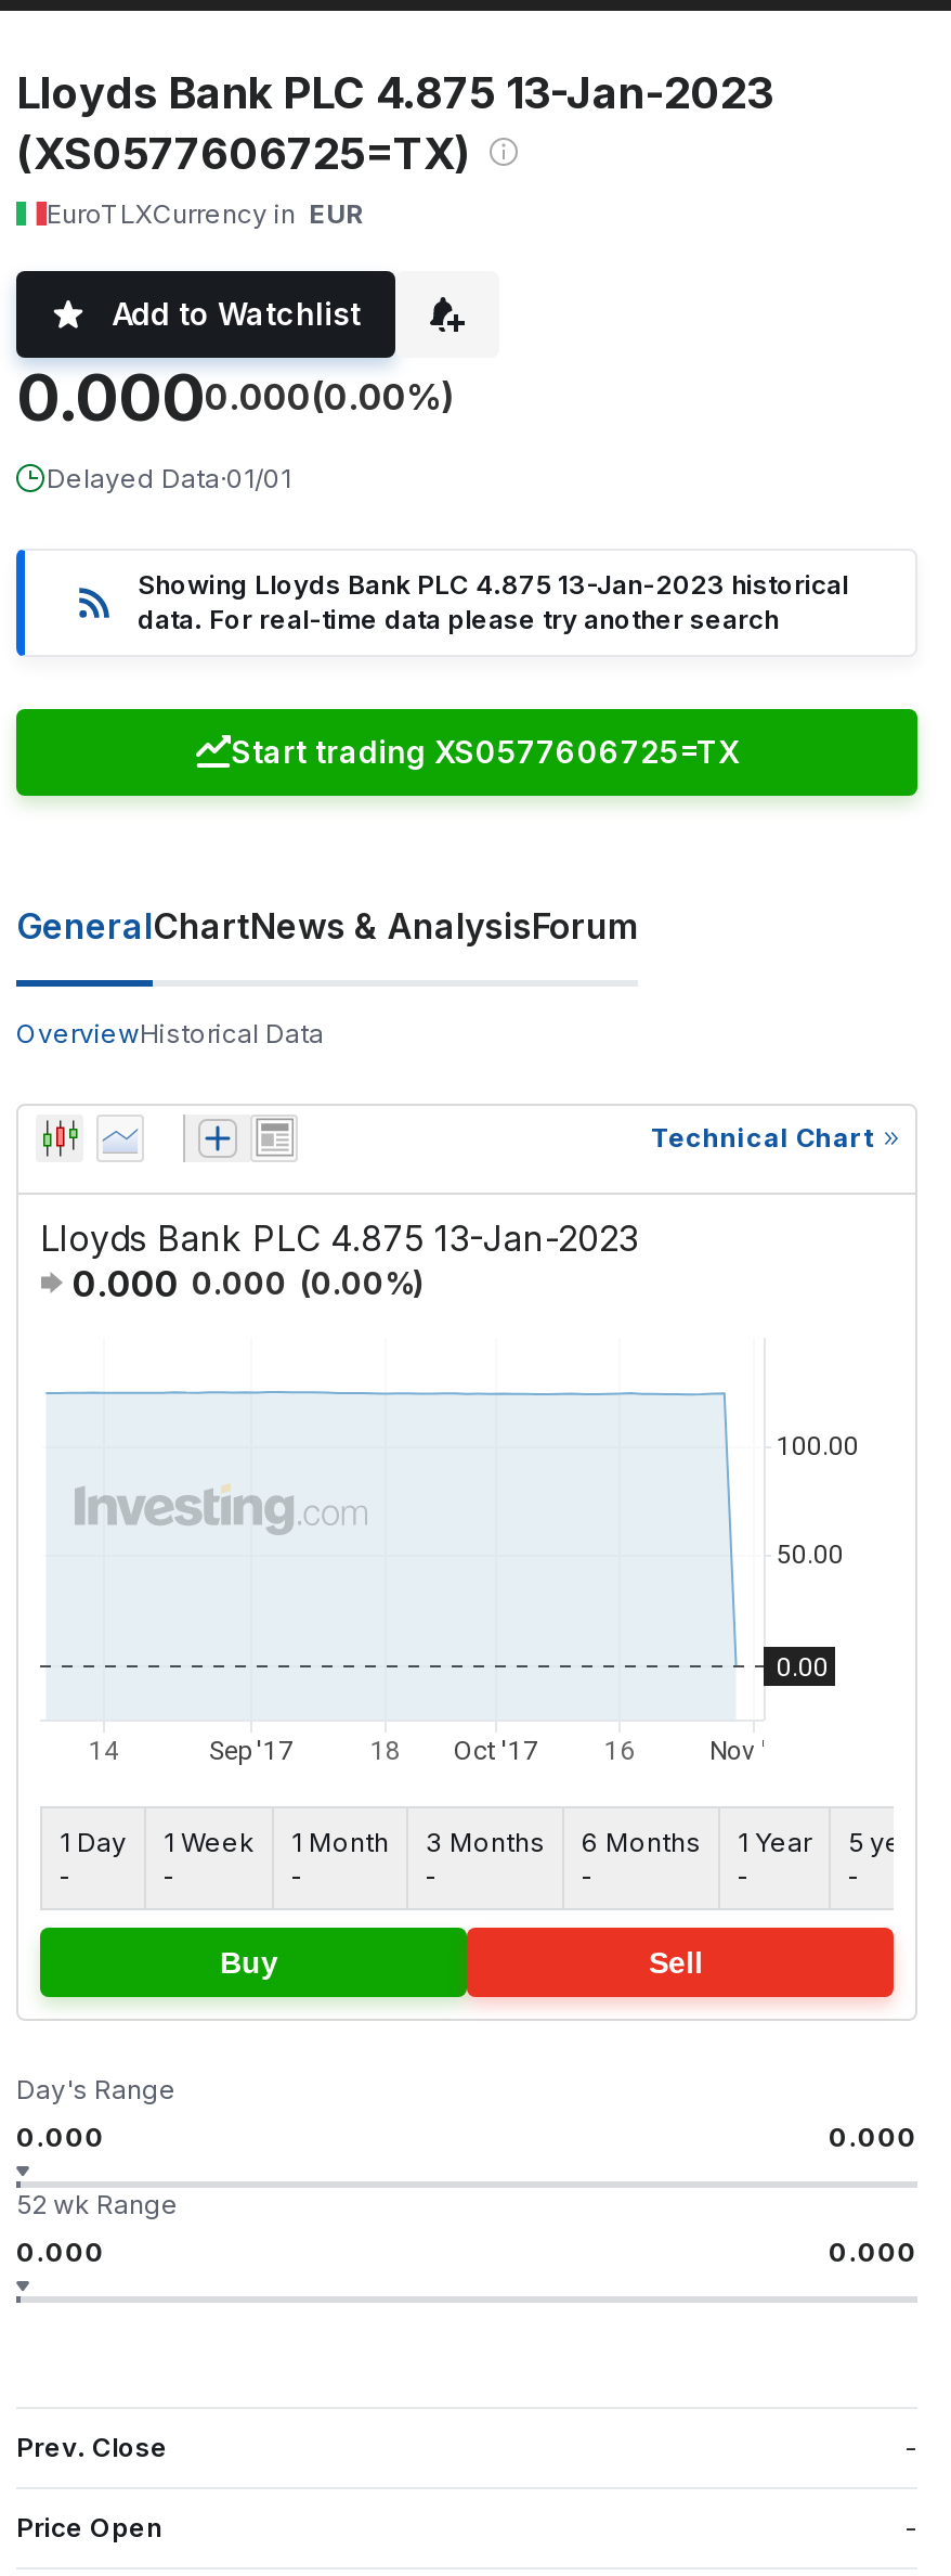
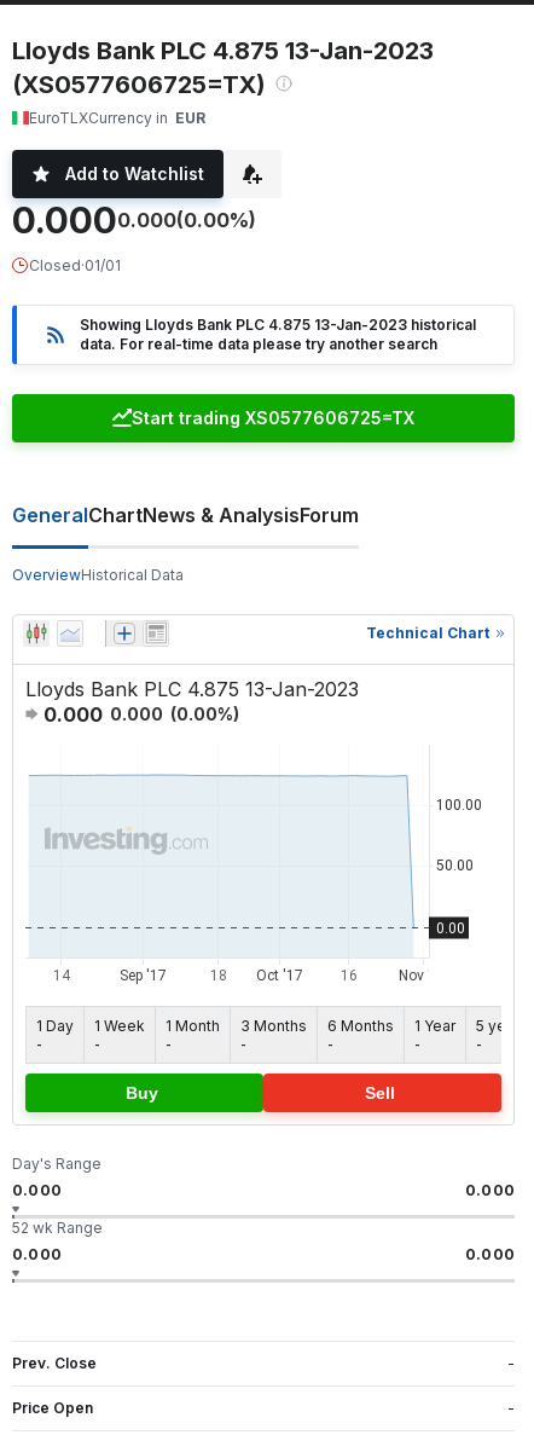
- Delayed Data·01/01
+ Closed·01/01
